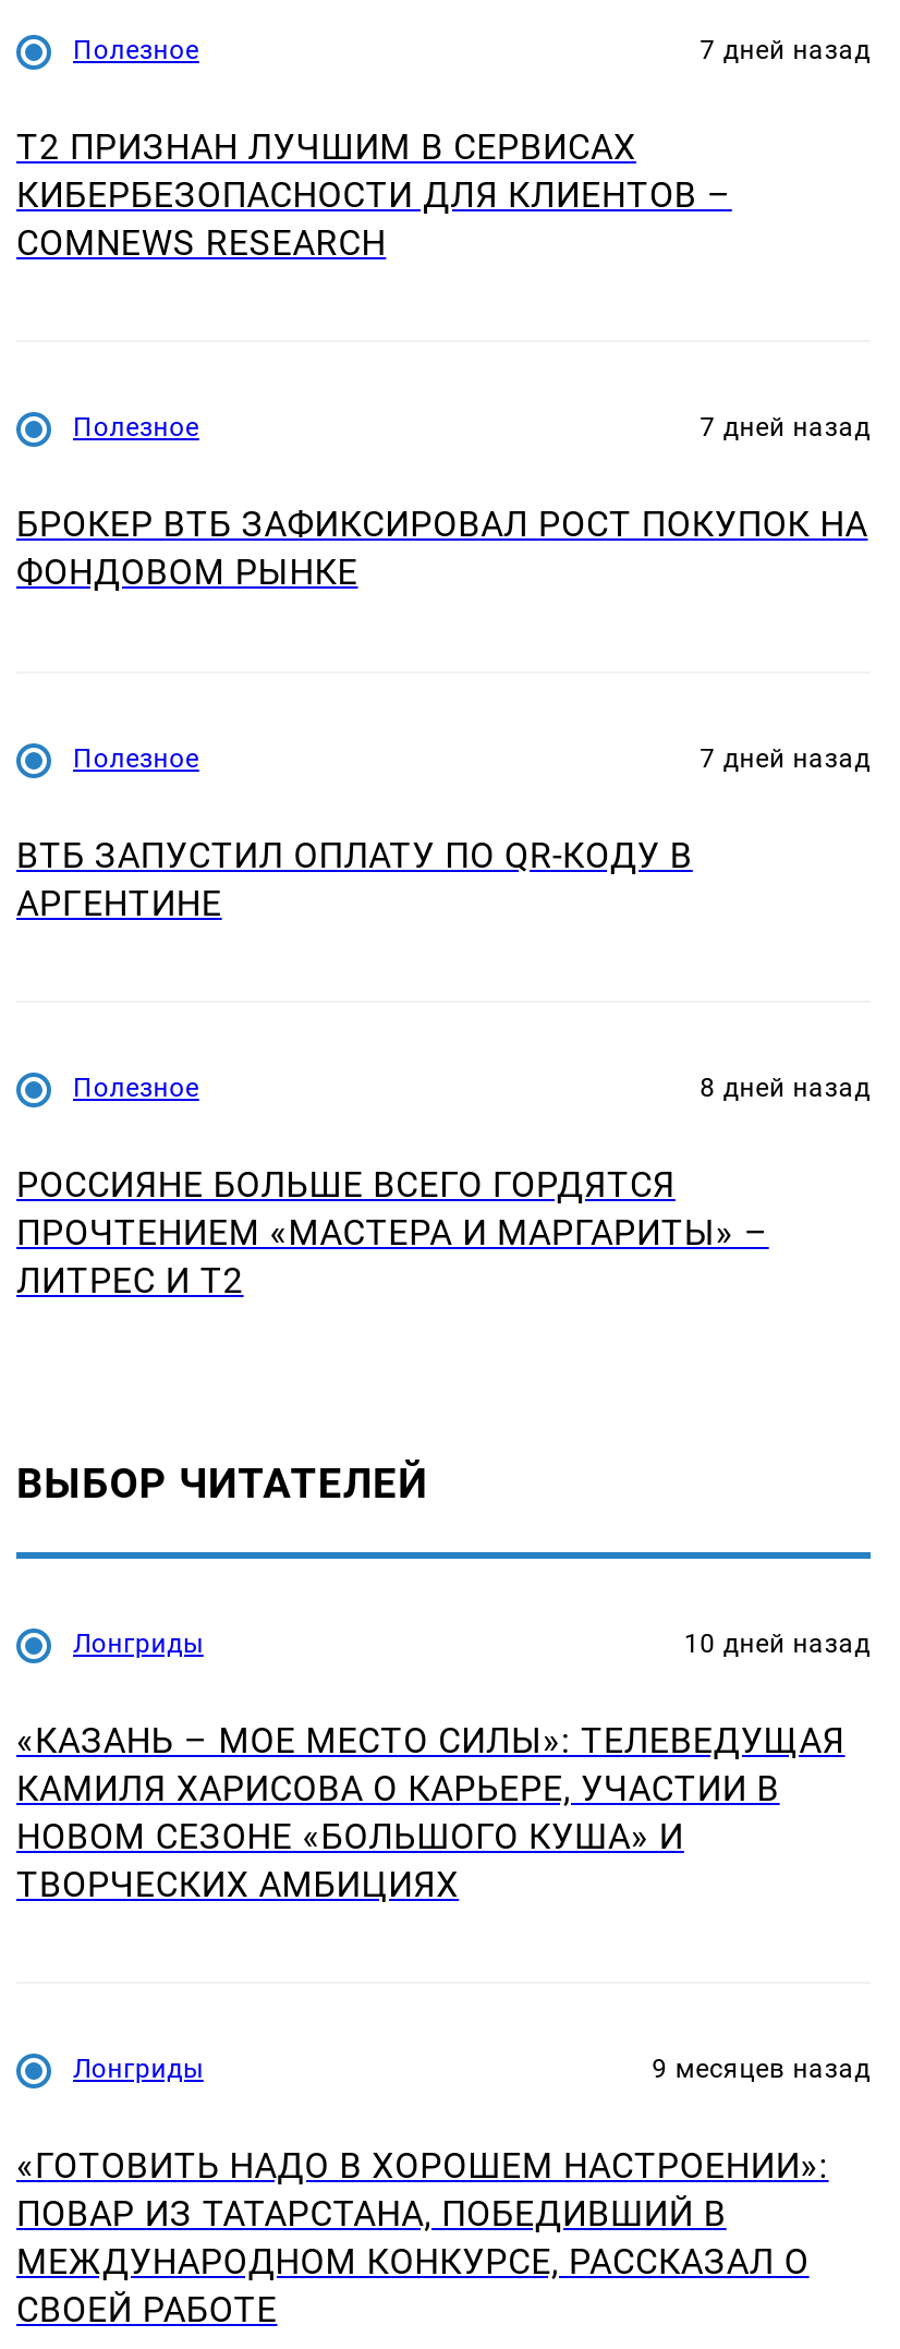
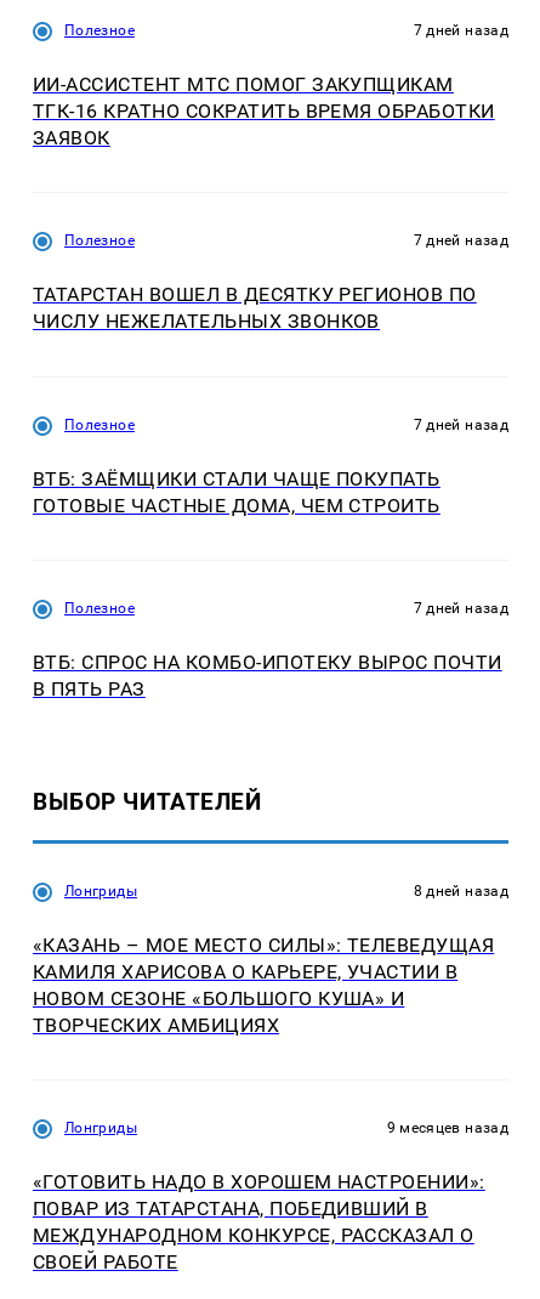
- T2 ПРИЗНАН ЛУЧШИМ В СЕРВИСАХ
- КИБЕРБЕЗОПАСНОСТИ ДЛЯ КЛИЕНТОВ –
- COMNEWS RESEARCH
+ ИИ-АССИСТЕНТ МТС ПОМОГ ЗАКУПЩИКАМ
+ ТГК-16 КРАТНО СОКРАТИТЬ ВРЕМЯ ОБРАБОТКИ
+ ЗАЯВОК

- БРОКЕР ВТБ ЗАФИКСИРОВАЛ РОСТ ПОКУПОК НА
- ФОНДОВОМ РЫНКЕ
+ ТАТАРСТАН ВОШЕЛ В ДЕСЯТКУ РЕГИОНОВ ПО
+ ЧИСЛУ НЕЖЕЛАТЕЛЬНЫХ ЗВОНКОВ

- ВТБ ЗАПУСТИЛ ОПЛАТУ ПО QR-КОДУ В
- АРГЕНТИНЕ
+ ВТБ: ЗАЁМЩИКИ СТАЛИ ЧАЩЕ ПОКУПАТЬ
+ ГОТОВЫЕ ЧАСТНЫЕ ДОМА, ЧЕМ СТРОИТЬ

- 8 дней назад
+ 7 дней назад

- РОССИЯНЕ БОЛЬШЕ ВСЕГО ГОРДЯТСЯ
- ПРОЧТЕНИЕМ «МАСТЕРА И МАРГАРИТЫ» –
- ЛИТРЕС И T2
+ ВТБ: СПРОС НА КОМБО-ИПОТЕКУ ВЫРОС ПОЧТИ
+ В ПЯТЬ РАЗ

- 10 дней назад
+ 8 дней назад
